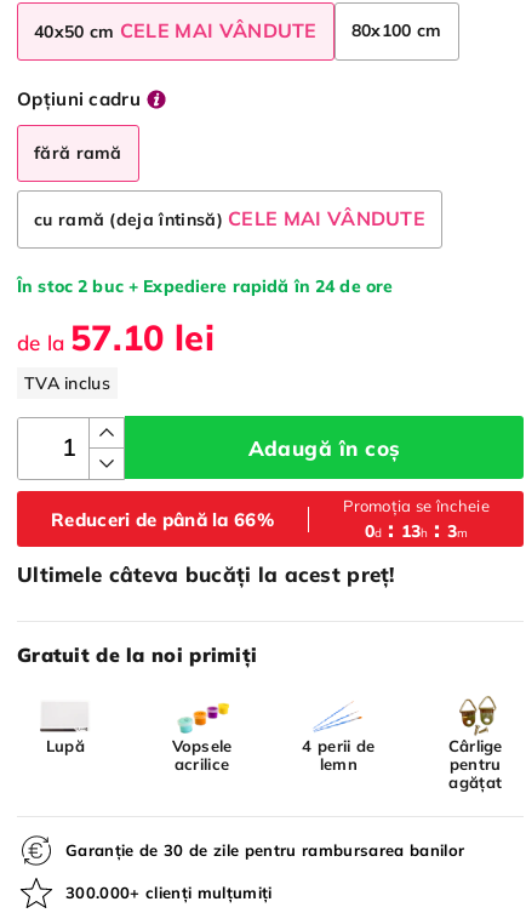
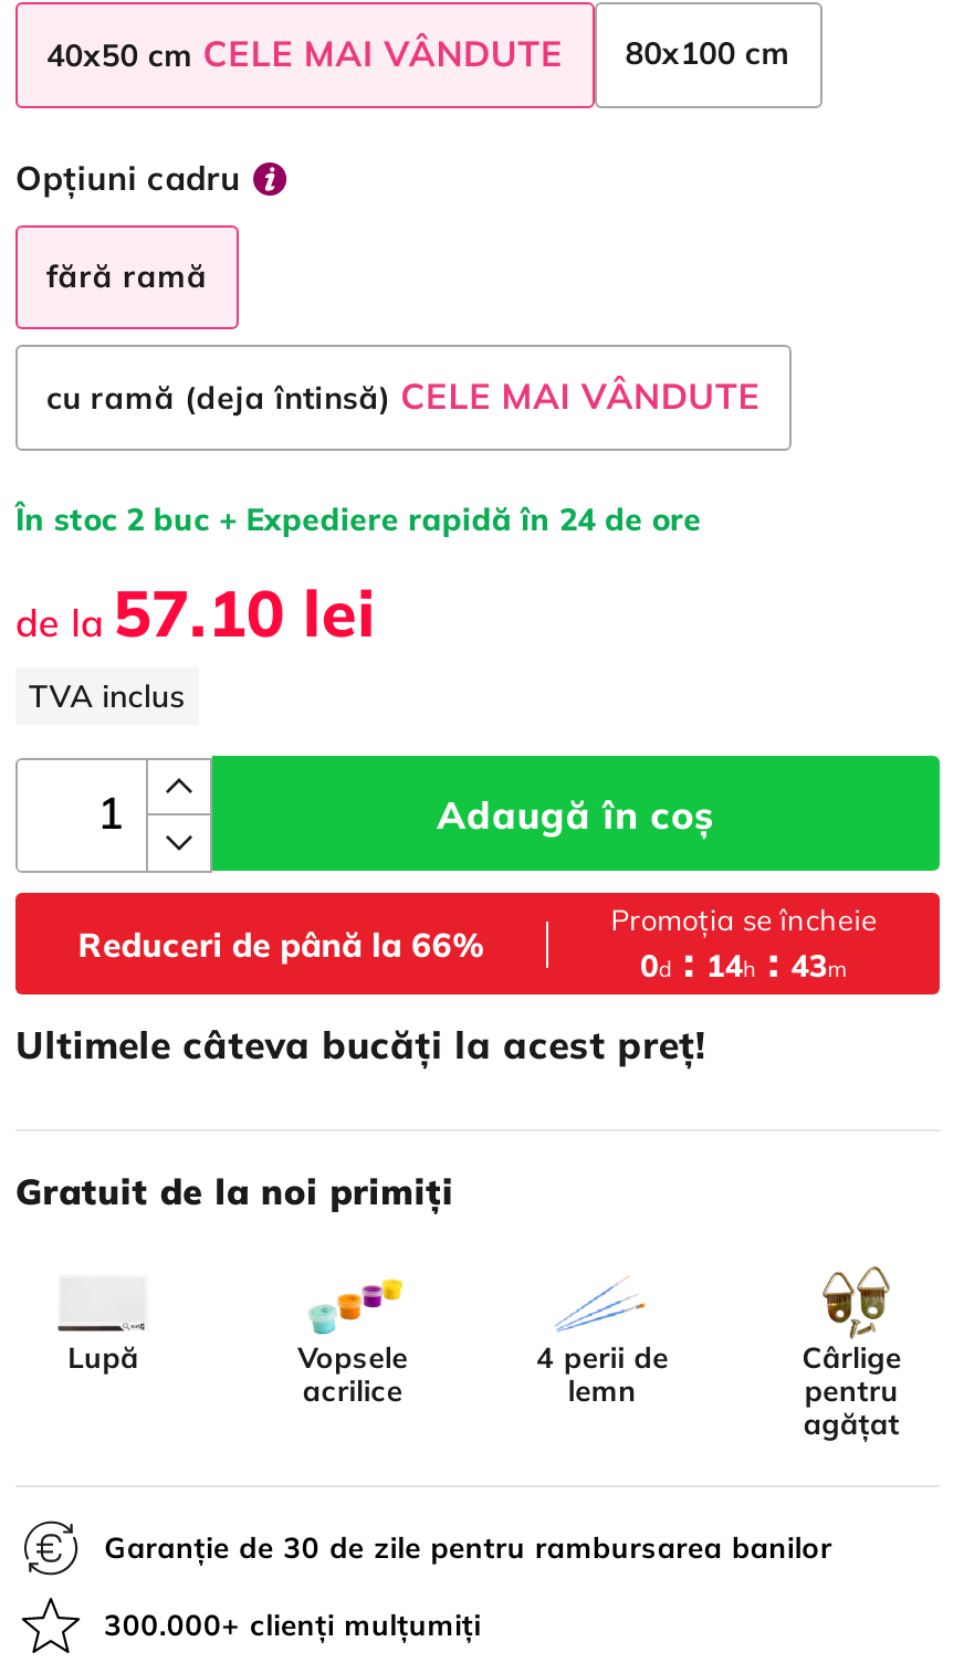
- 0d
- 13h
- 3m
+ 0 d : 14 h : 43m
